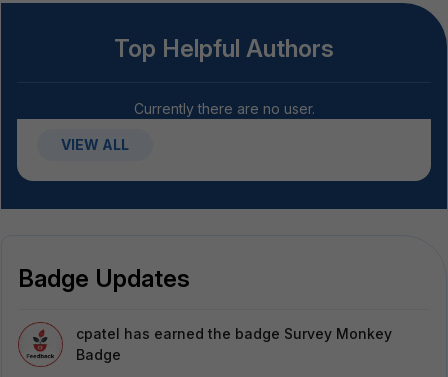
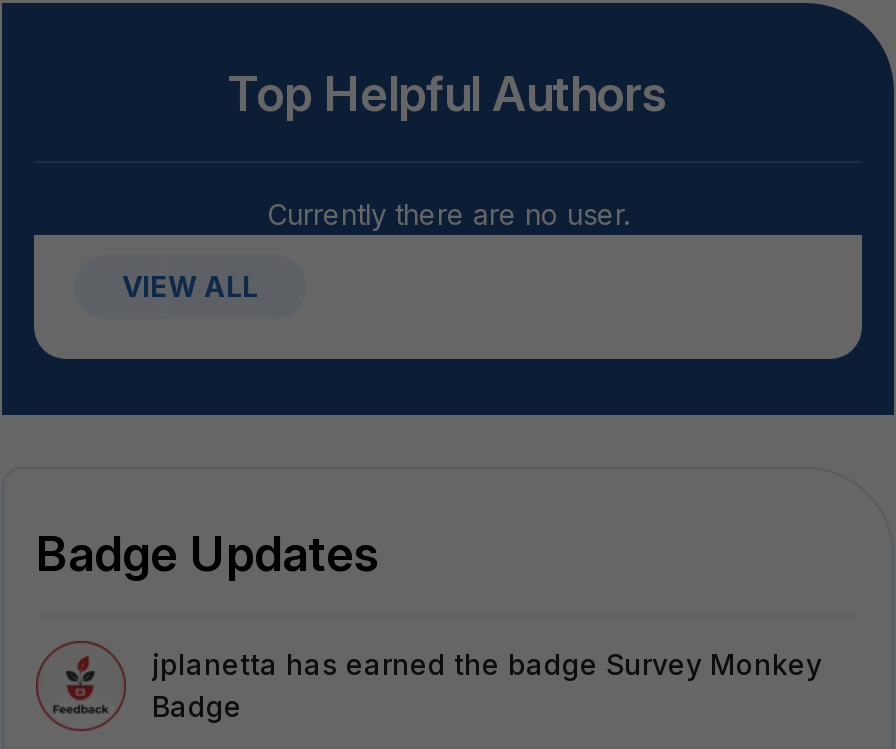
- cpatel has earned the badge Survey Monkey
+ jplanetta has earned the badge Survey Monkey
